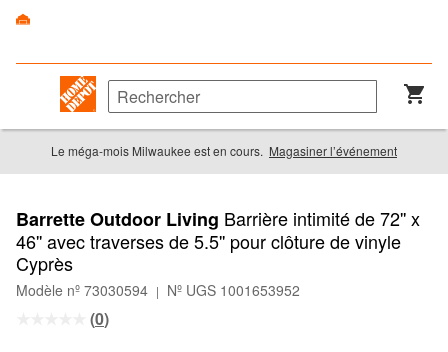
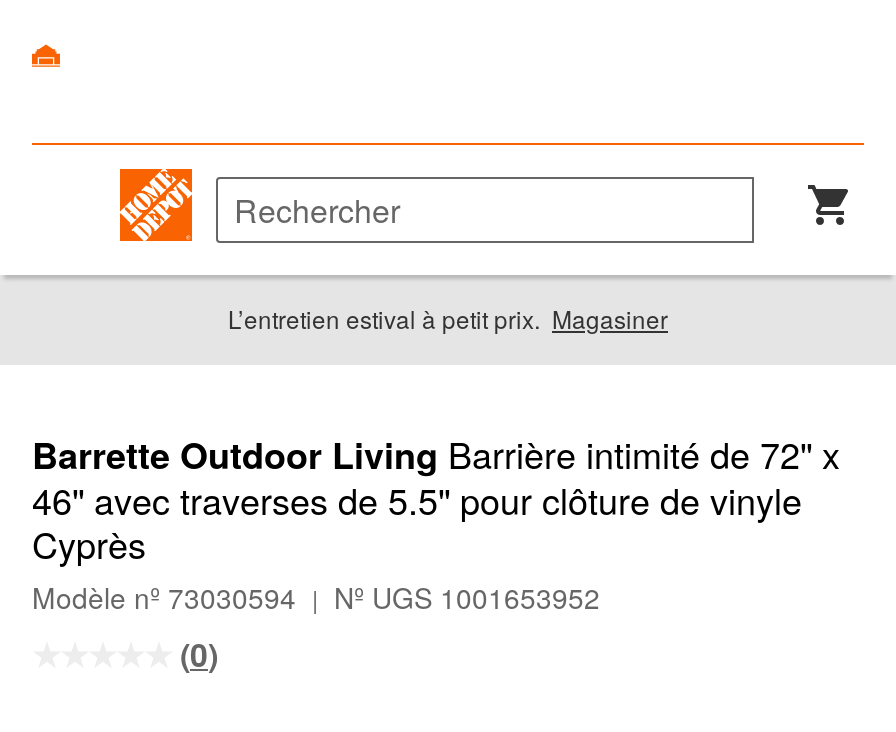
- Le méga-mois Milwaukee est en cours. Magasiner l’événement
+ L’entretien estival à petit prix. Magasiner
